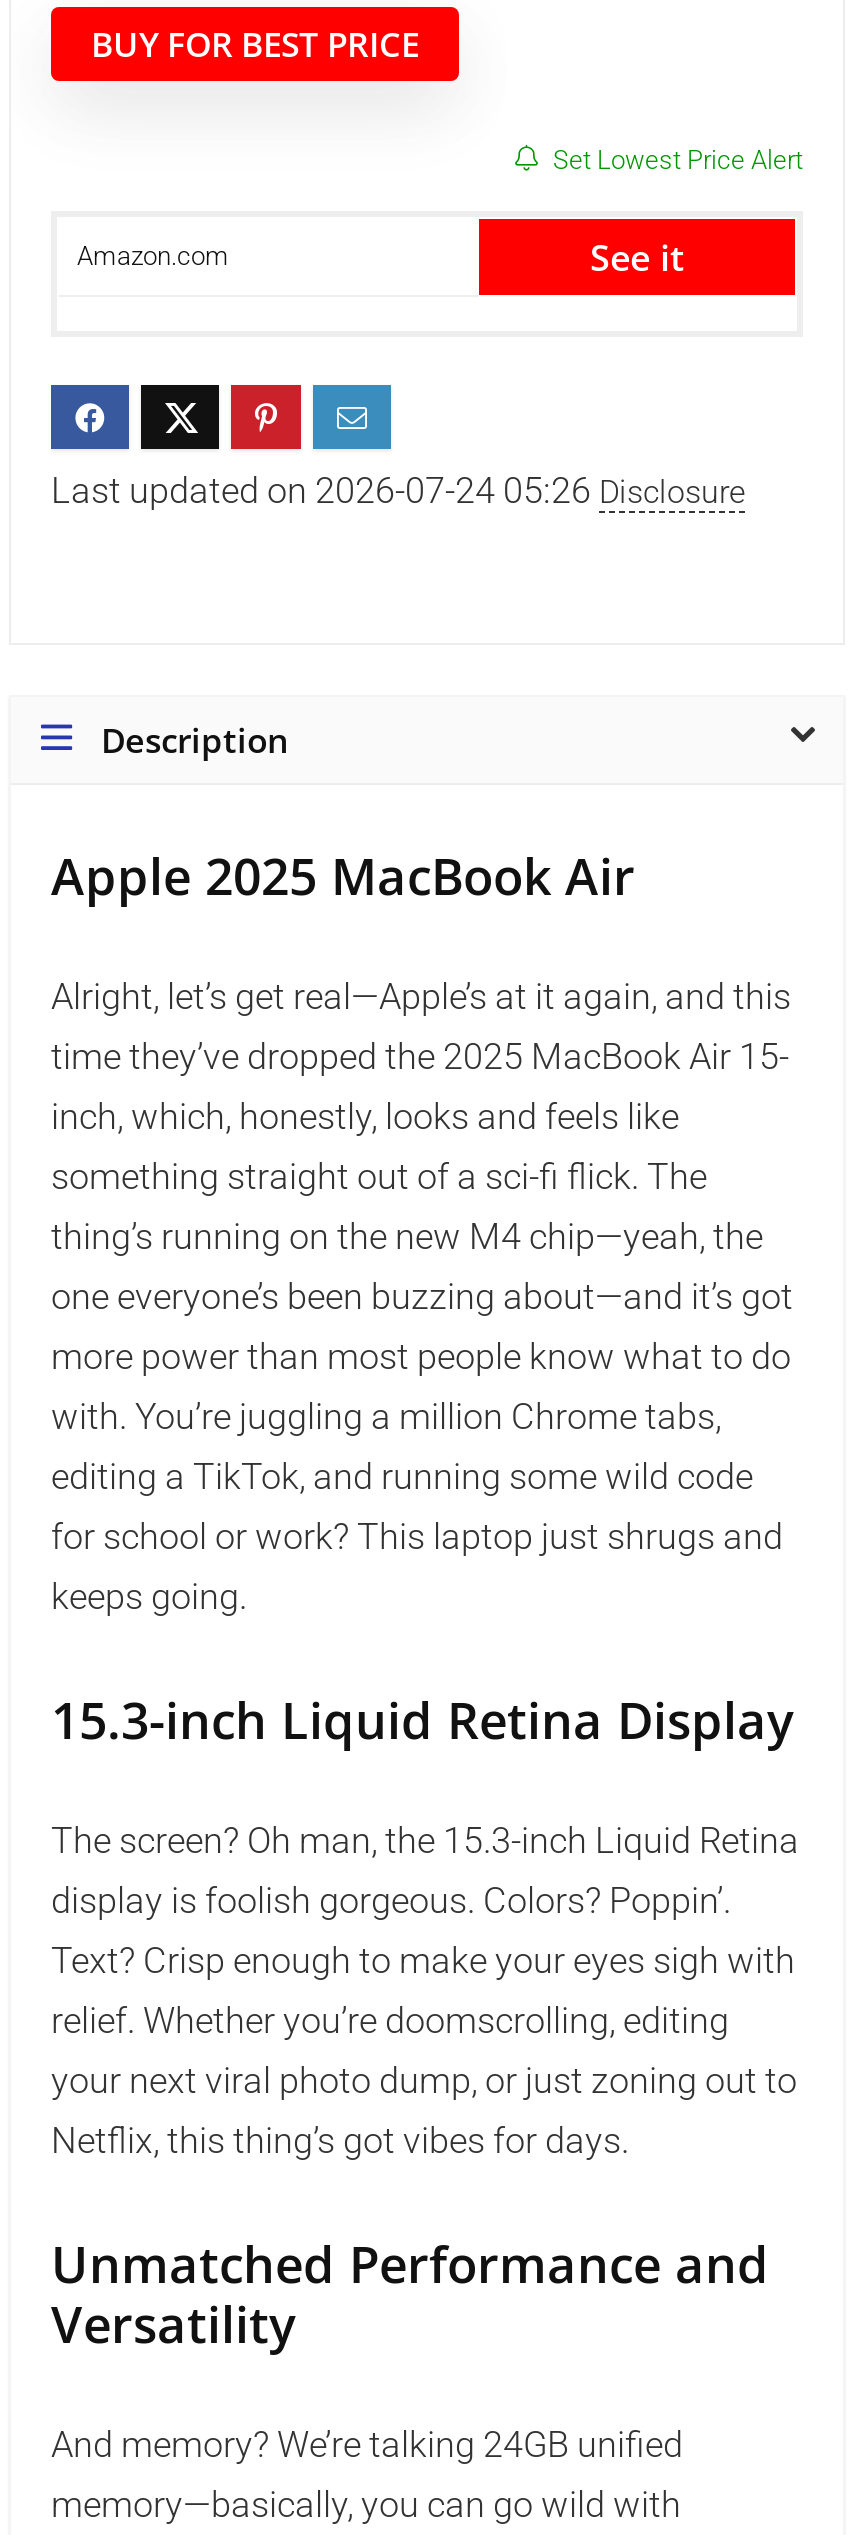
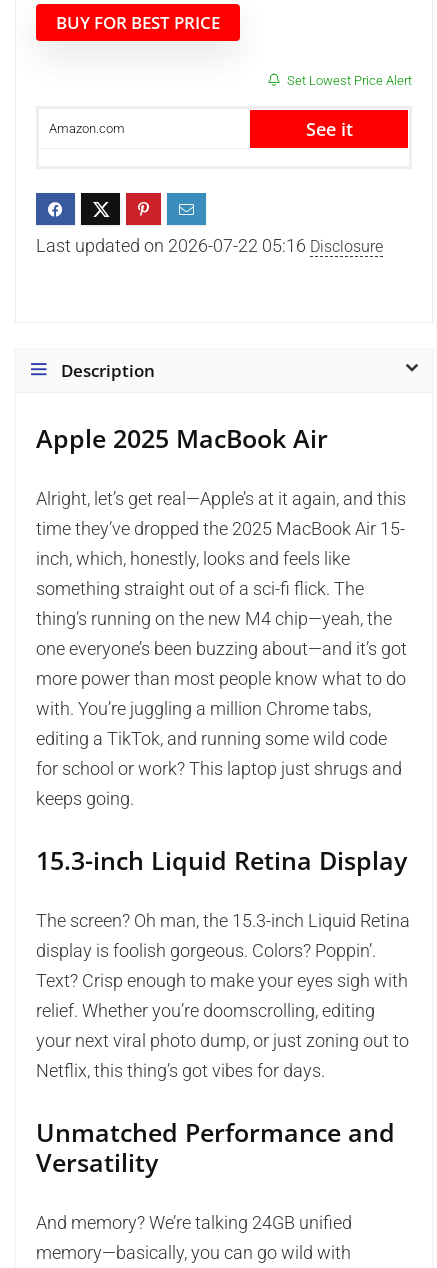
- Last updated on 2026-07-24 05:26 Disclosure
+ Last updated on 2026-07-22 05:16 Disclosure
